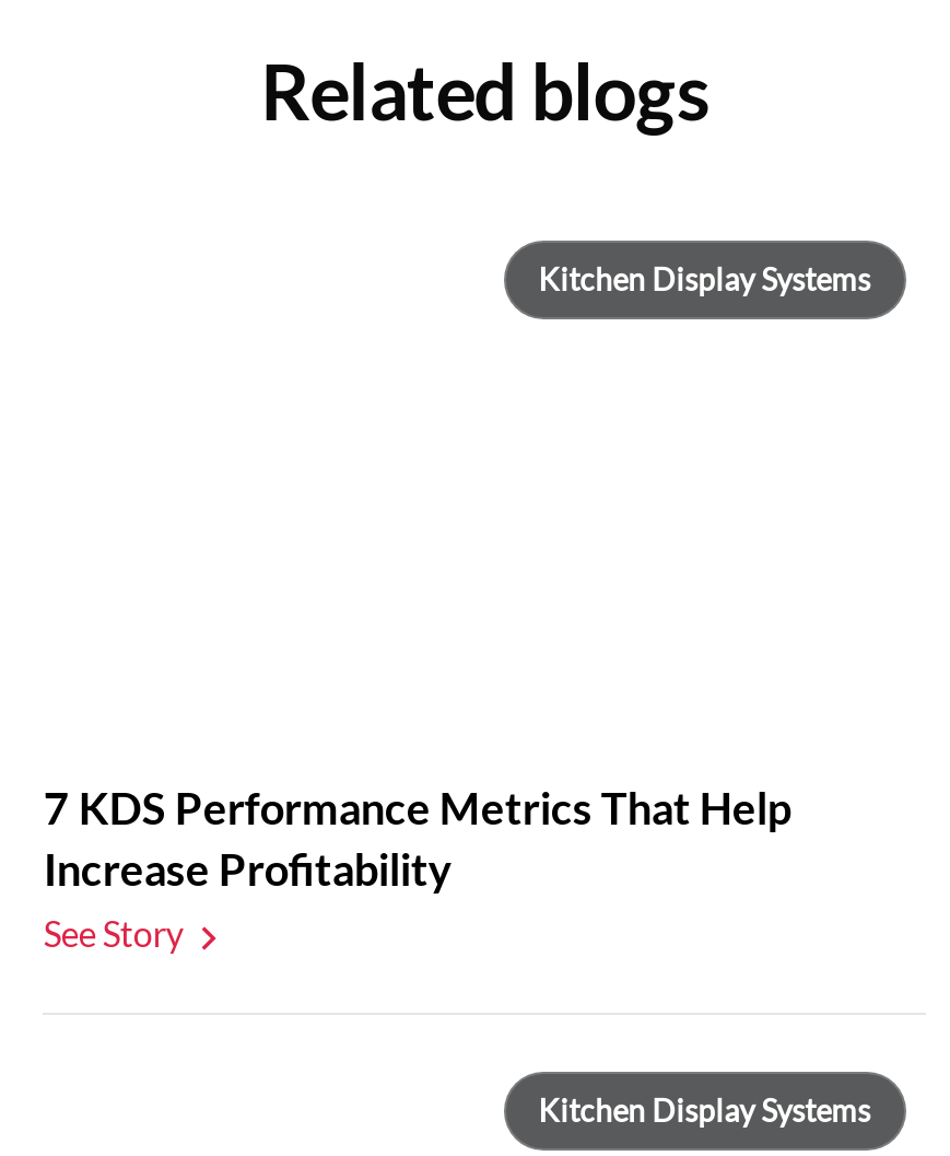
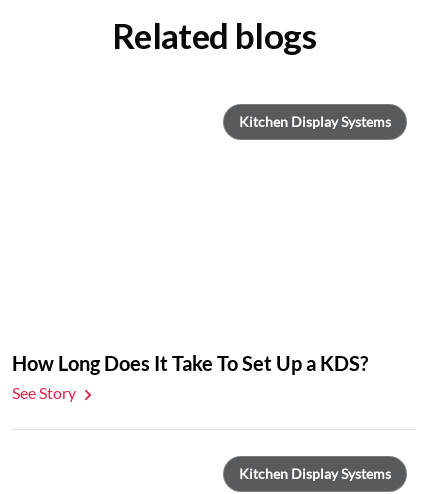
- 7 KDS Performance Metrics That Help
- Increase Profitability
+ How Long Does It Take To Set Up a KDS?
